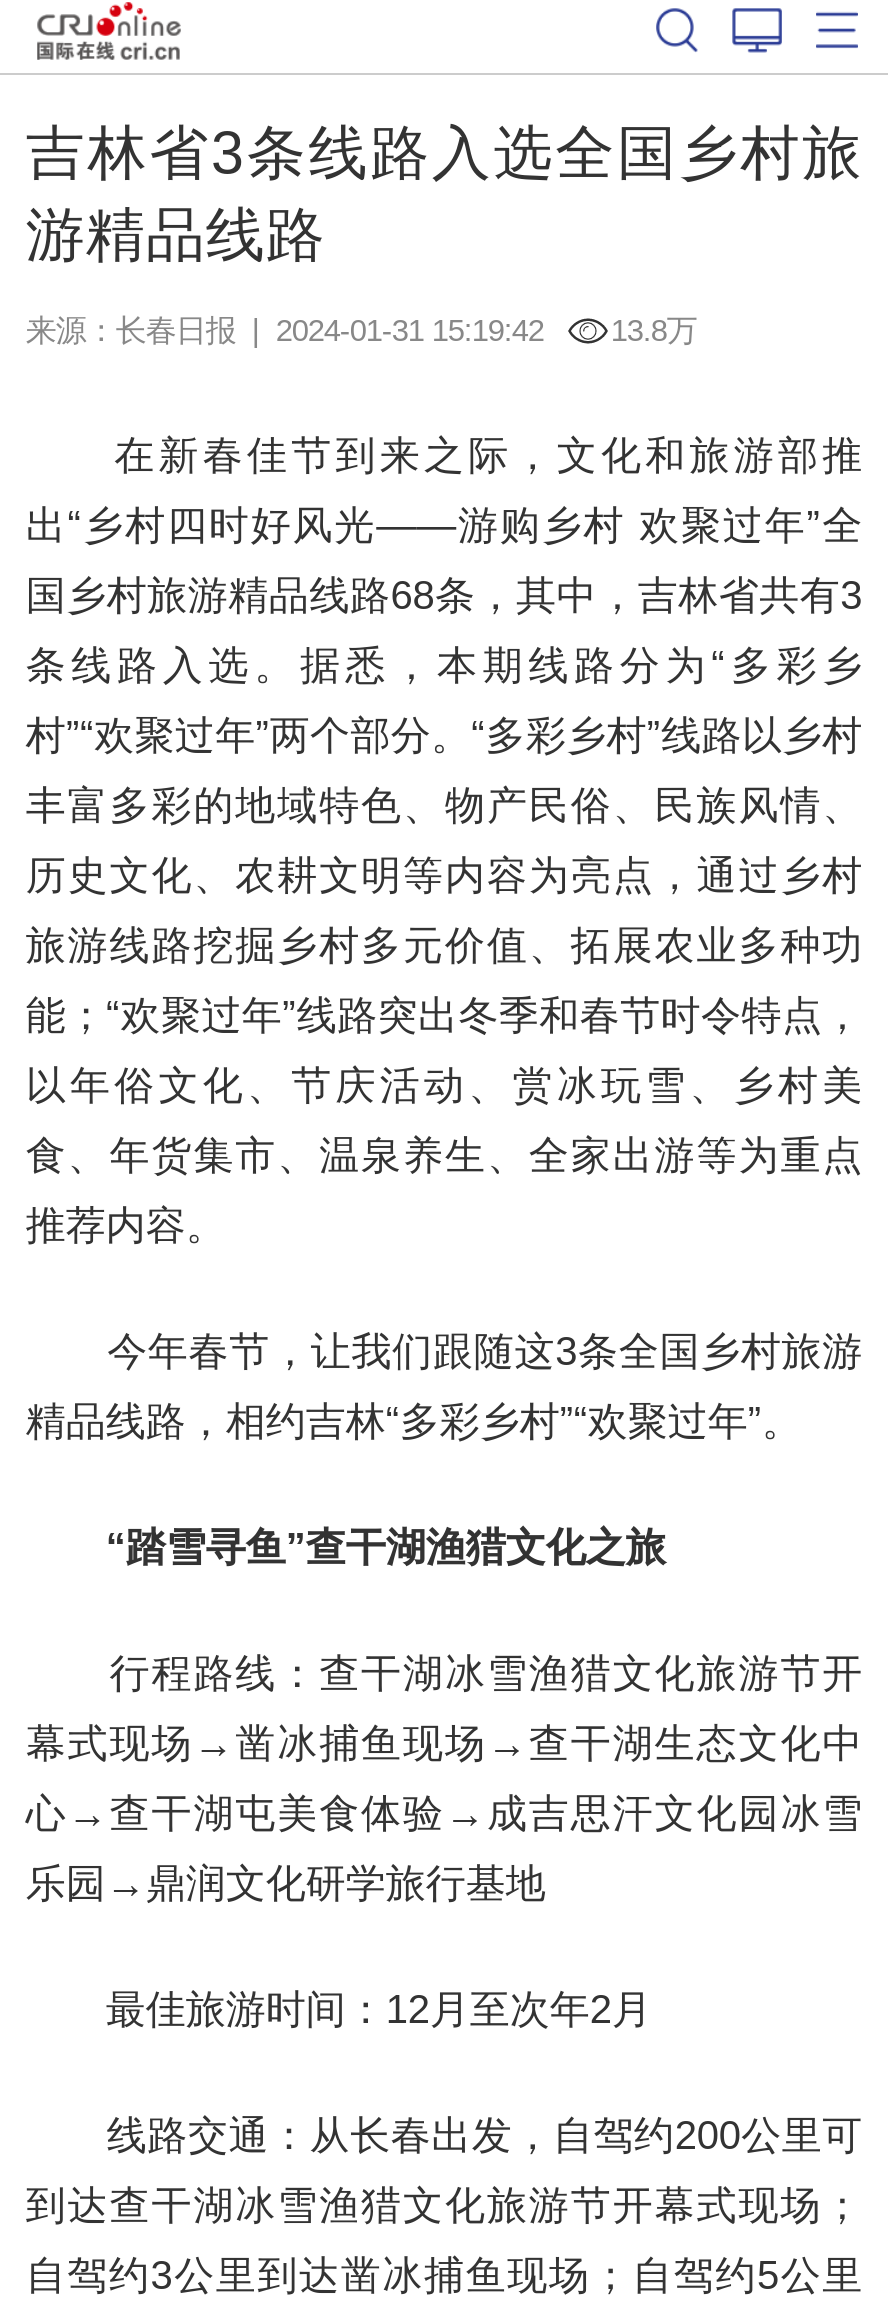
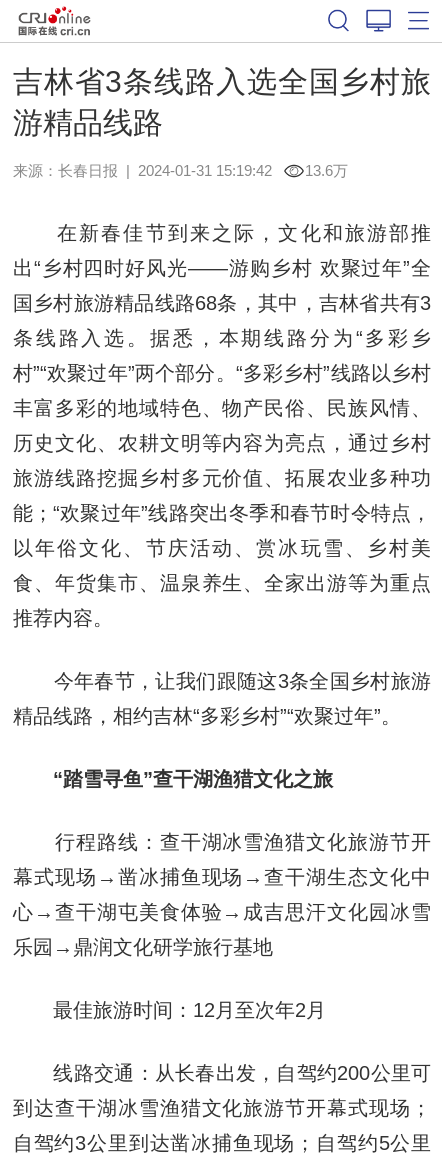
- 13.8万
+ 13.6万
